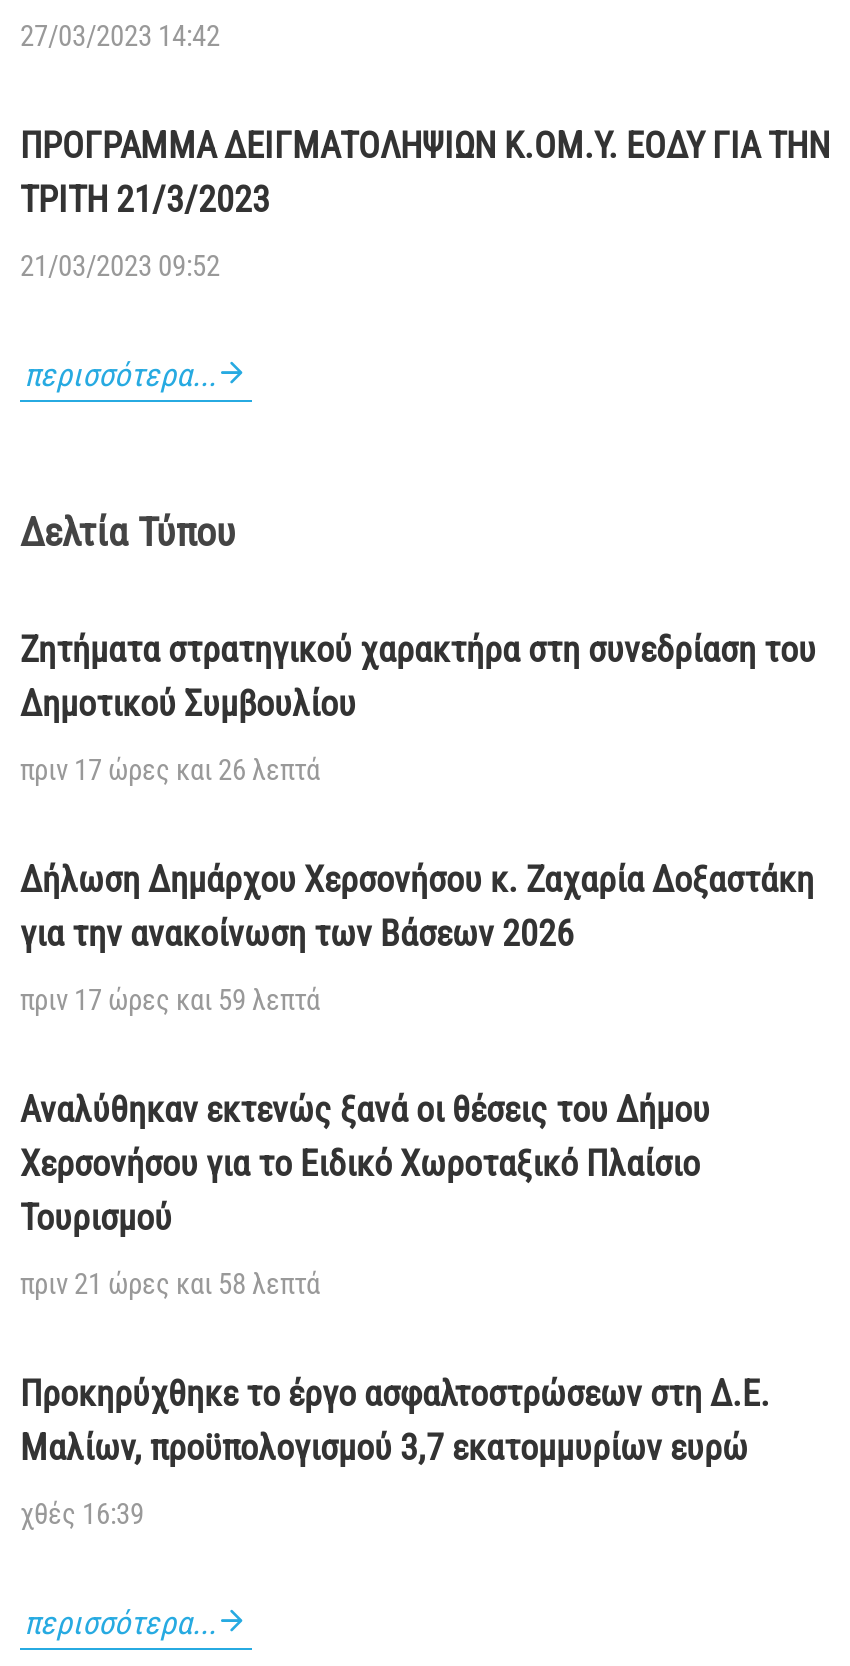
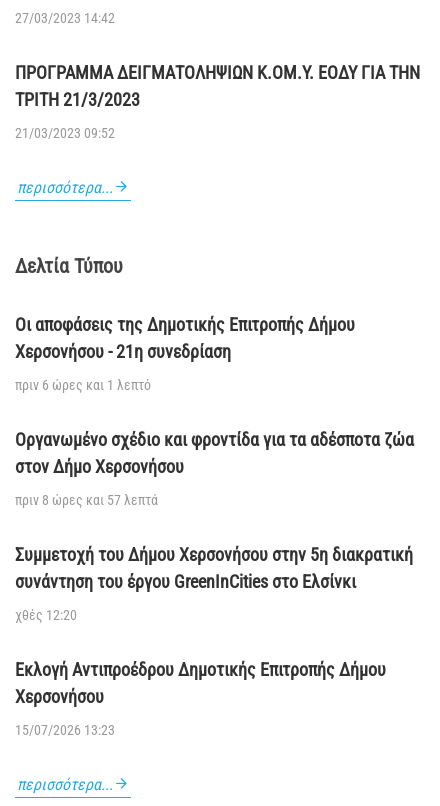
- Ζητήματα στρατηγικού χαρακτήρα στη συνεδρίαση του
- Δημοτικού Συμβουλίου
+ Οι αποφάσεις της Δημοτικής Επιτροπής Δήμου
+ Χερσονήσου - 21η συνεδρίαση

- πριν 17 ώρες και 26 λεπτά
+ πριν 6 ώρες και 1 λεπτό

- Δήλωση Δημάρχου Χερσονήσου κ. Ζαχαρία Δοξαστάκη
- για την ανακοίνωση των Βάσεων 2026
+ Οργανωμένο σχέδιο και φροντίδα για τα αδέσποτα ζώα
+ στον Δήμο Χερσονήσου

- πριν 17 ώρες και 59 λεπτά
+ πριν 8 ώρες και 57 λεπτά

- Αναλύθηκαν εκτενώς ξανά οι θέσεις του Δήμου
- Χερσονήσου για το Ειδικό Χωροταξικό Πλαίσιο
- Τουρισμού
+ Συμμετοχή του Δήμου Χερσονήσου στην 5η διακρατική
+ συνάντηση του έργου GreenInCities στο Ελσίνκι

- πριν 21 ώρες και 58 λεπτά
+ χθές 12:20

- Προκηρύχθηκε το έργο ασφαλτοστρώσεων στη Δ.Ε.
- Μαλίων, προϋπολογισμού 3,7 εκατομμυρίων ευρώ
+ Εκλογή Αντιπροέδρου Δημοτικής Επιτροπής Δήμου
+ Χερσονήσου

- χθές 16:39
+ 15/07/2026 13:23
